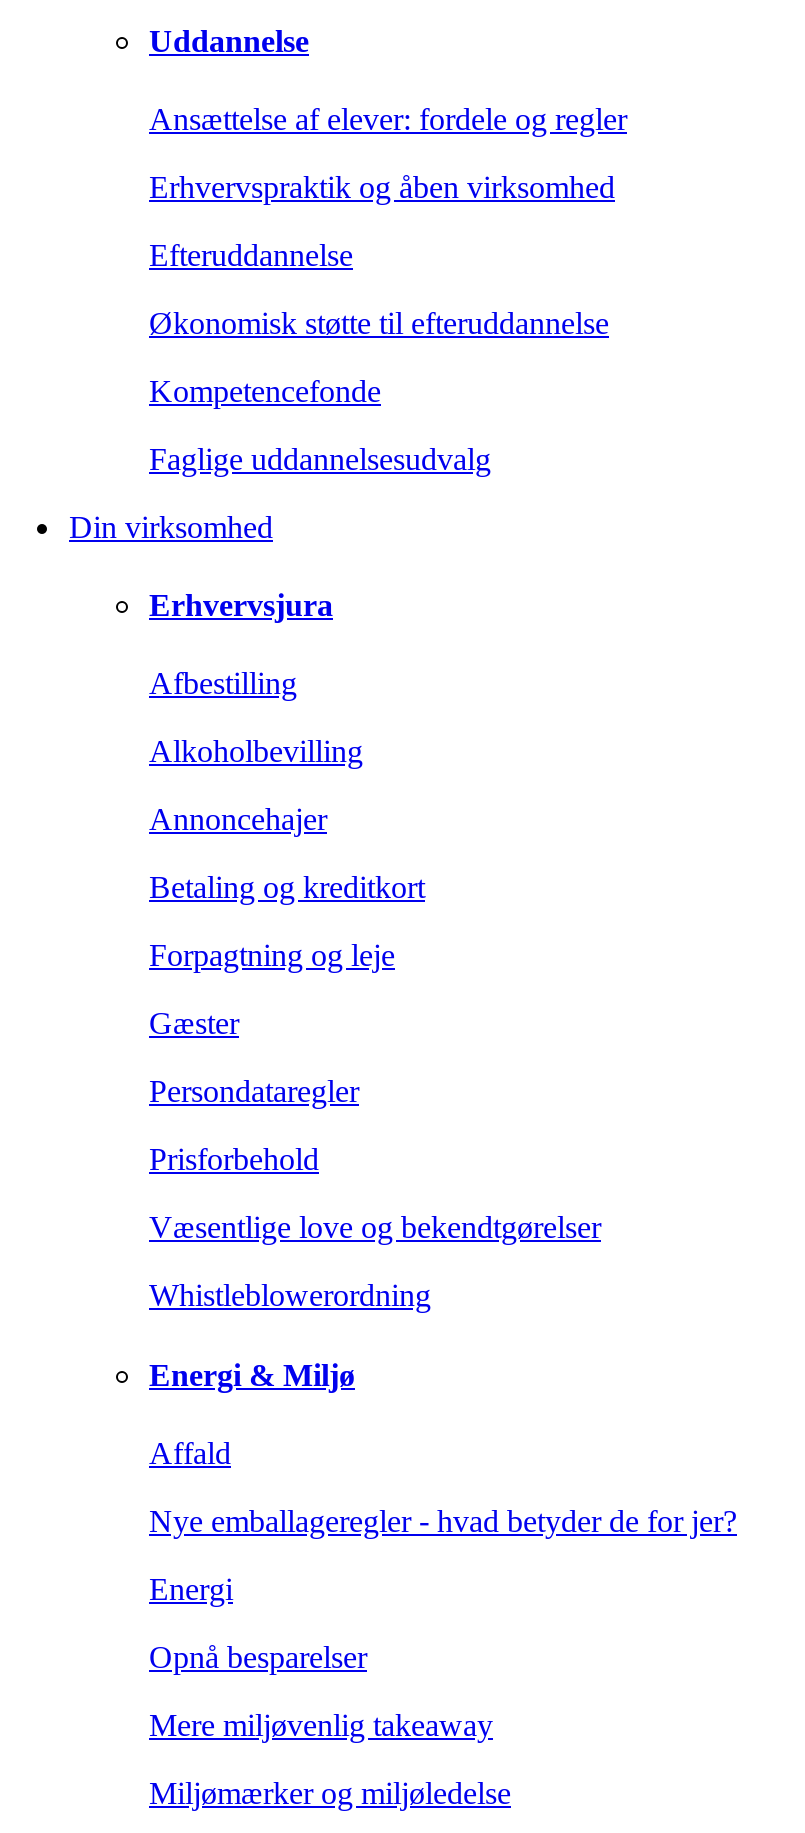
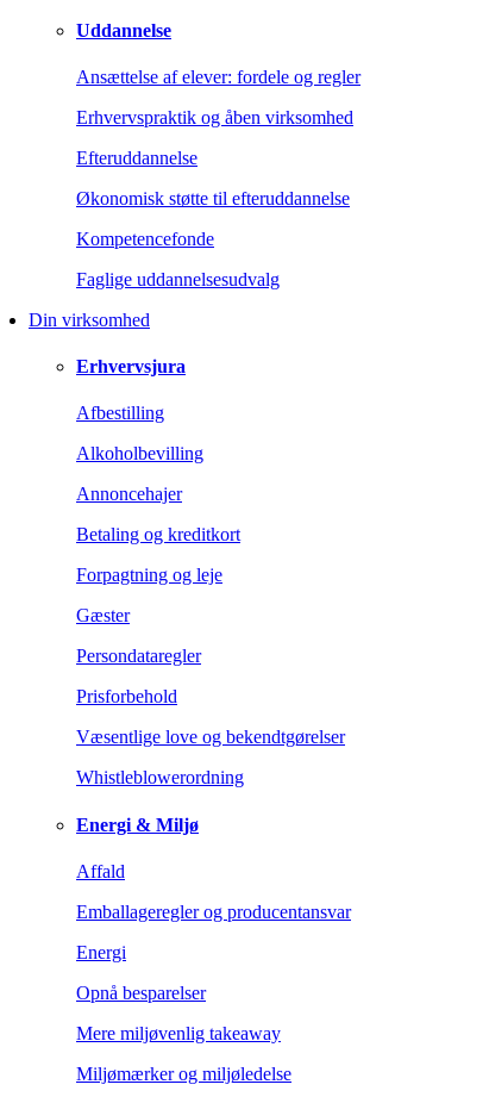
- Nye emballageregler - hvad betyder de for jer?
+ Emballageregler og producentansvar
